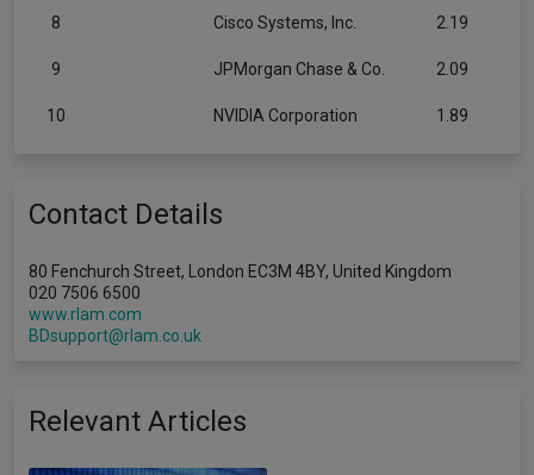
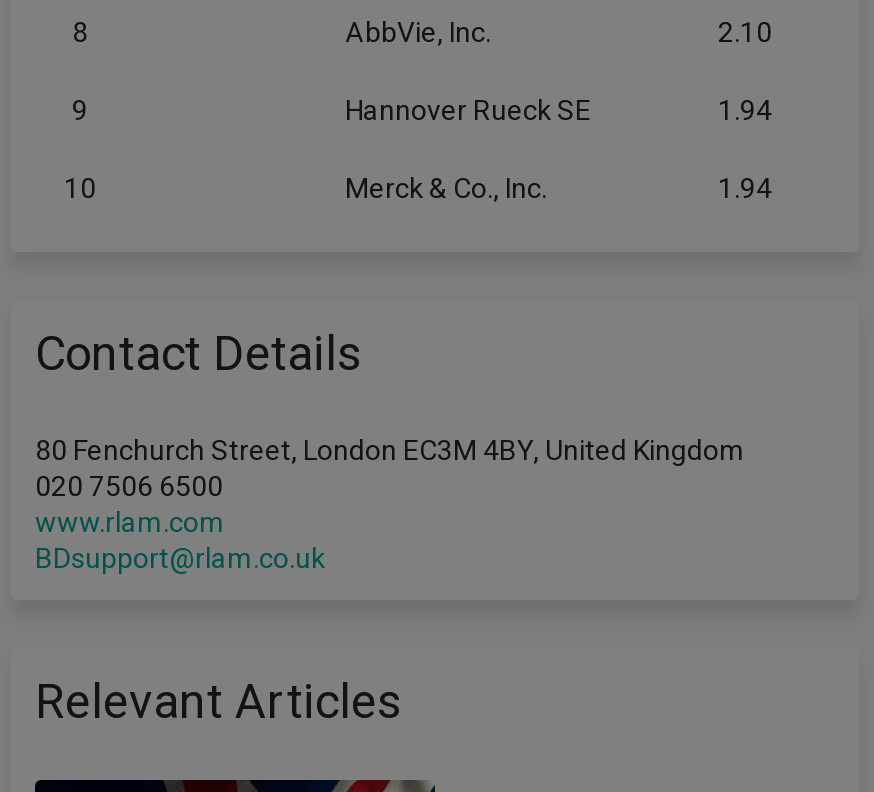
- Cisco Systems, Inc.
- 2.19
+ AbbVie, Inc.
+ 2.10

- JPMorgan Chase & Co.
- 2.09
+ Hannover Rueck SE
+ 1.94

- NVIDIA Corporation
- 1.89
+ Merck & Co., Inc.
+ 1.94
